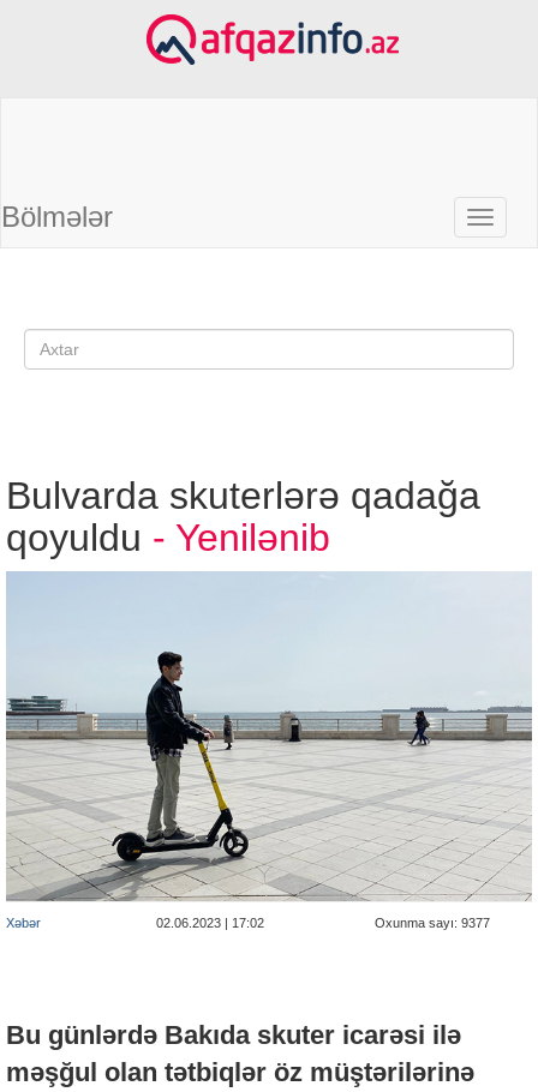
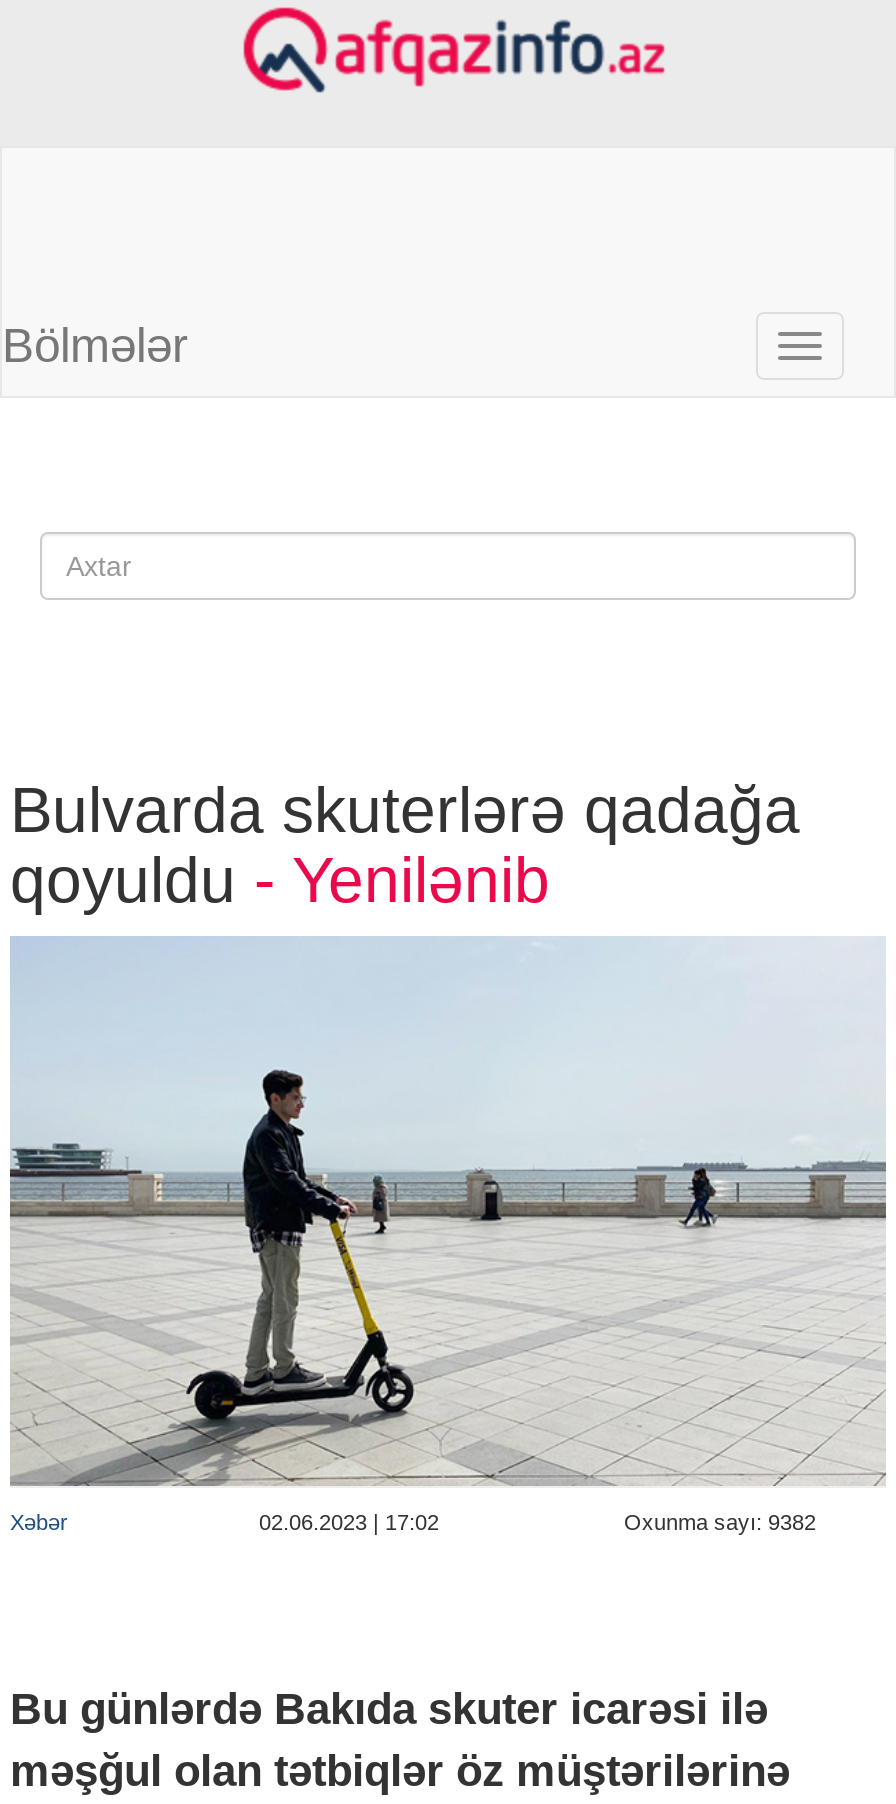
- Oxunma sayı: 9377
+ Oxunma sayı: 9382
